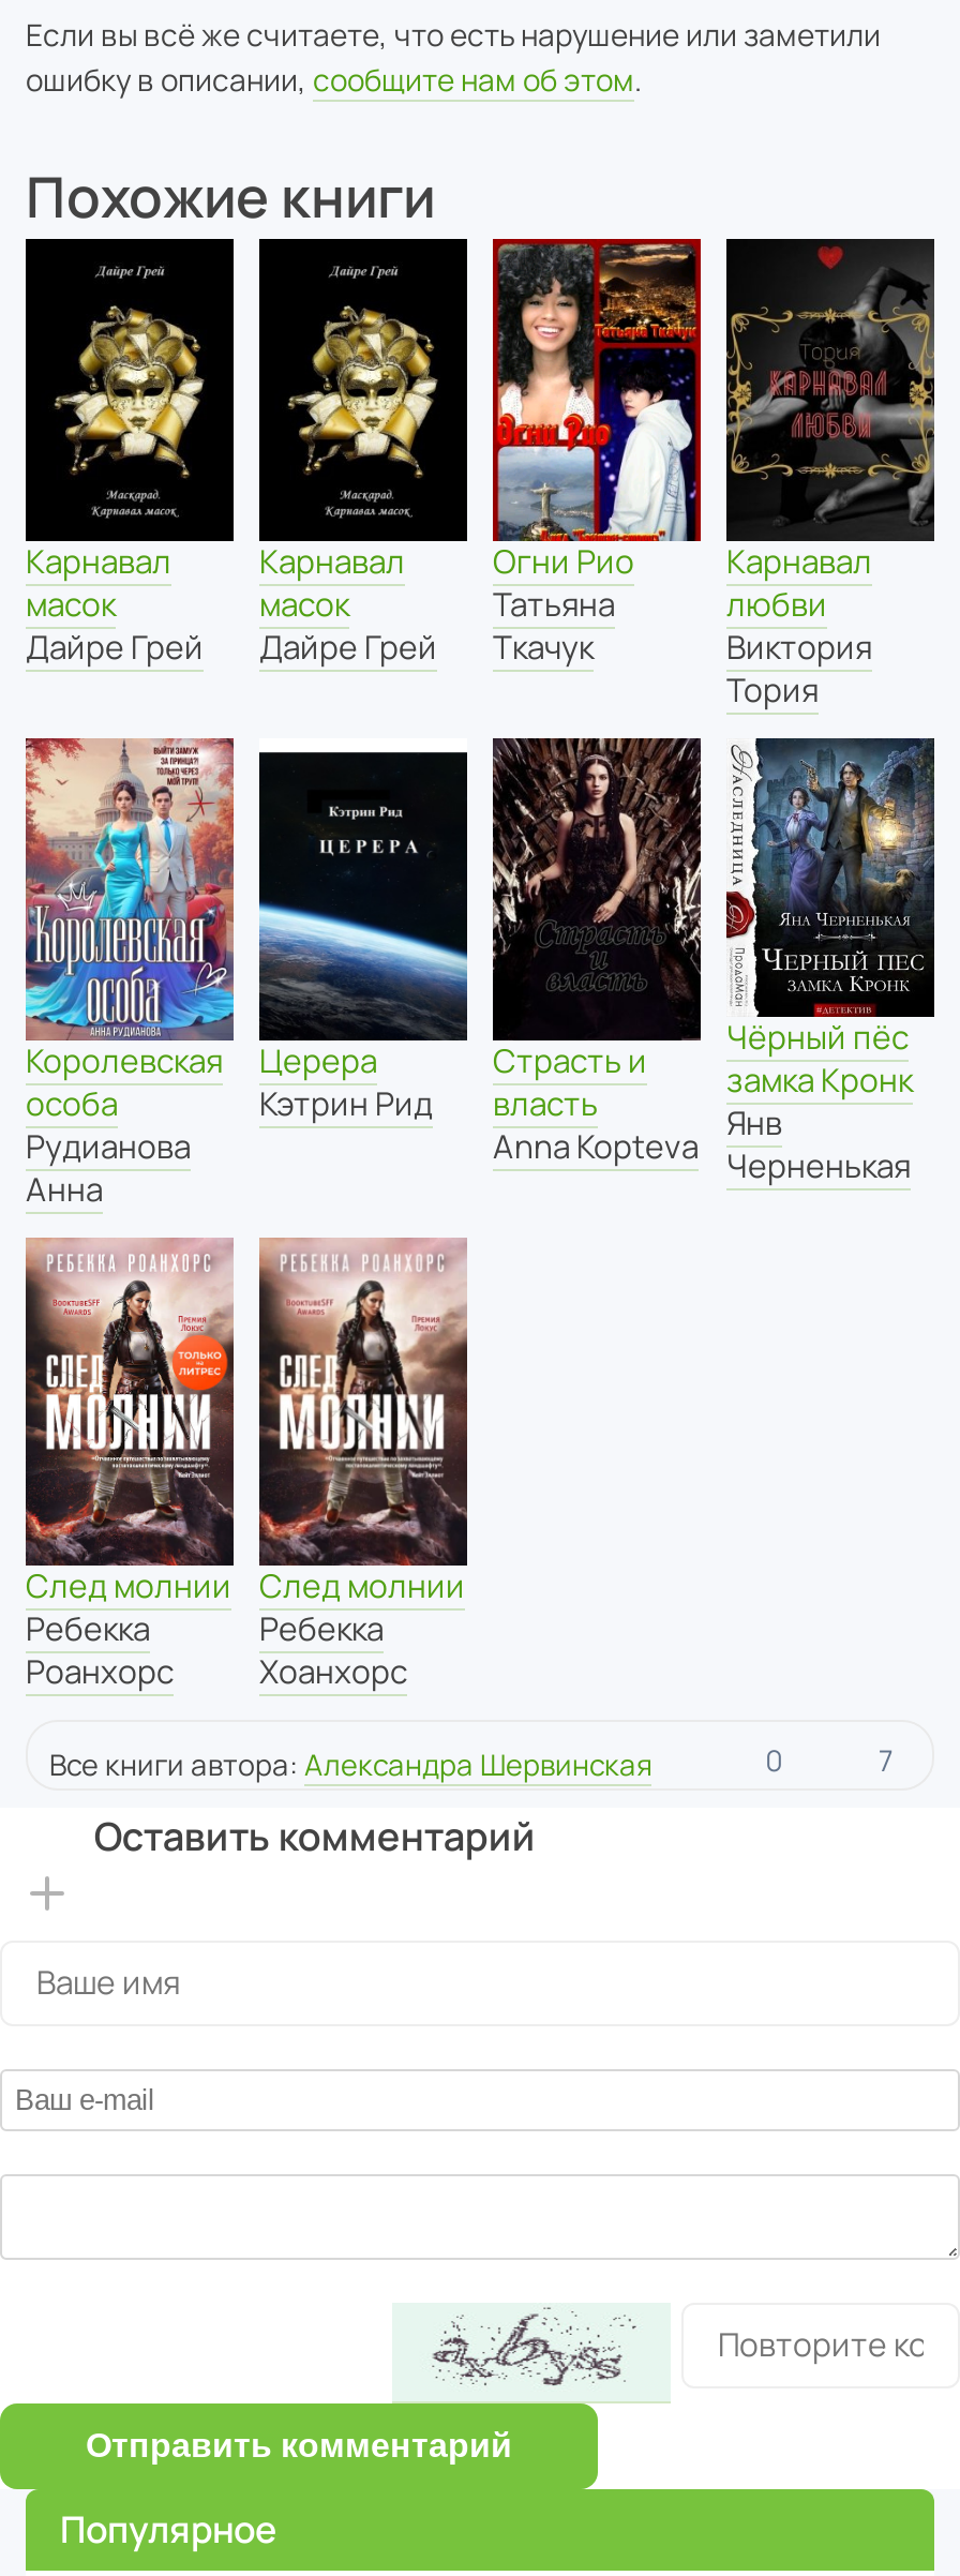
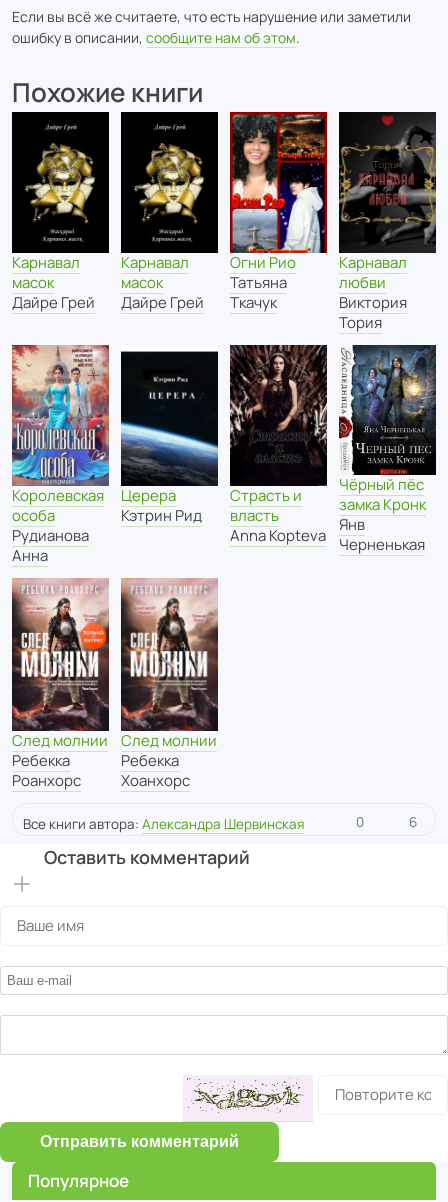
- 7
+ 6

- [image]
+ [image]
